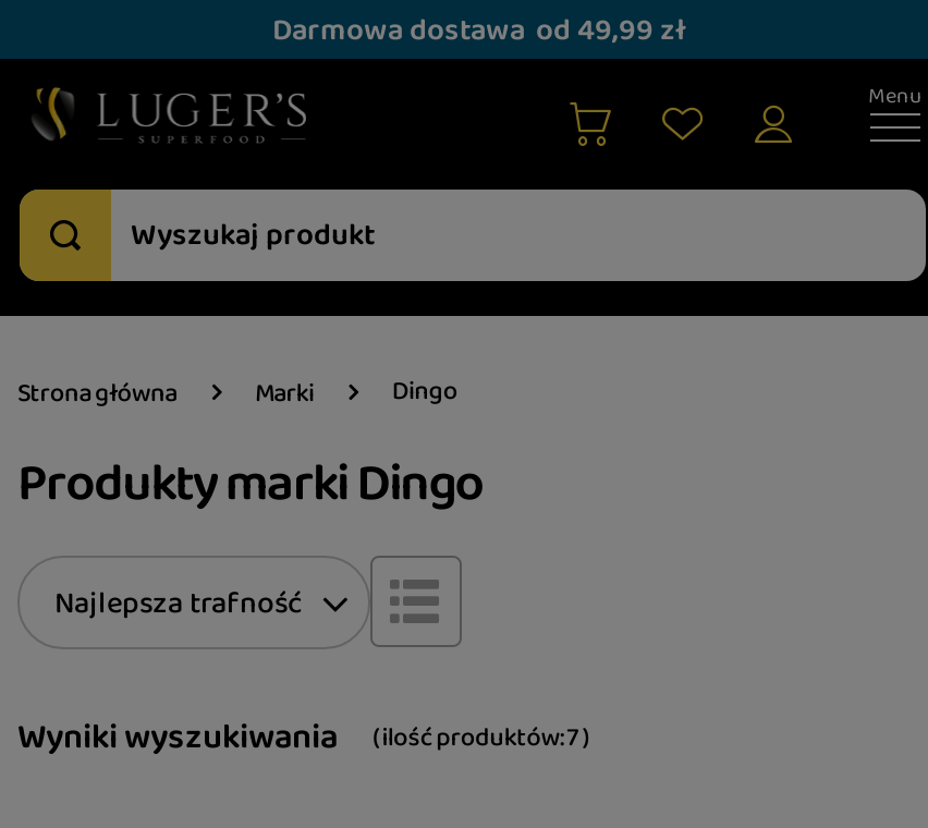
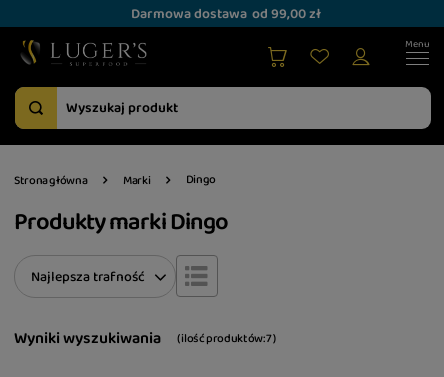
- Darmowa dostawa od 49,99 zł
+ Darmowa dostawa od 99,00 zł
